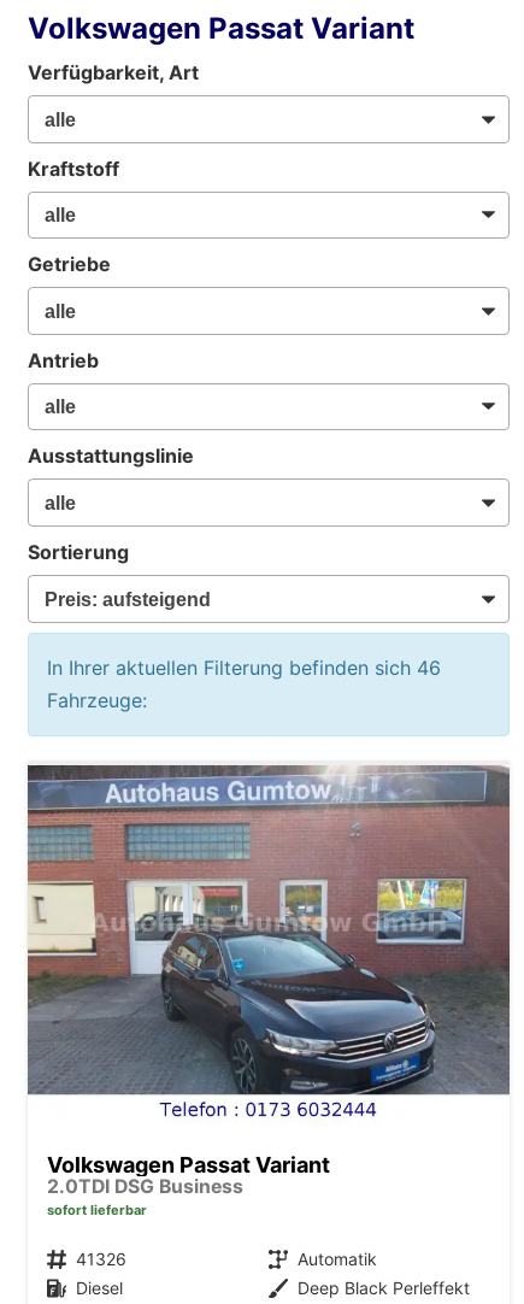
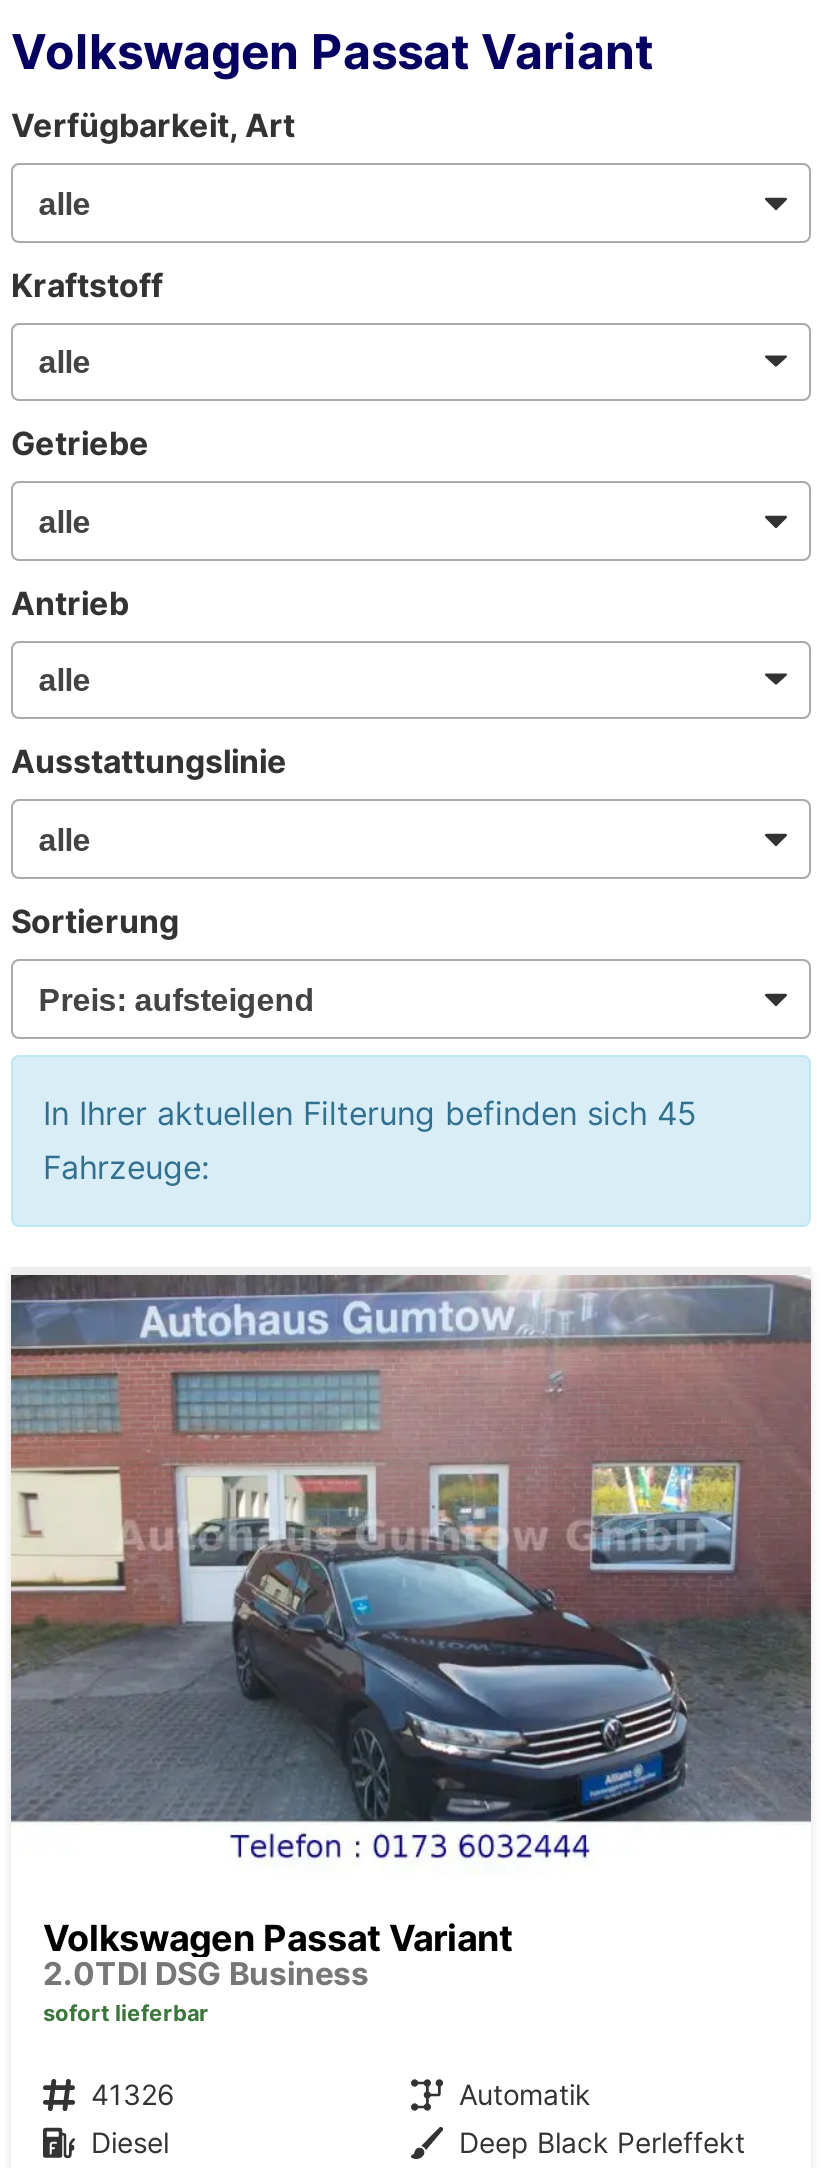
- In Ihrer aktuellen Filterung befinden sich 46
+ In Ihrer aktuellen Filterung befinden sich 45
